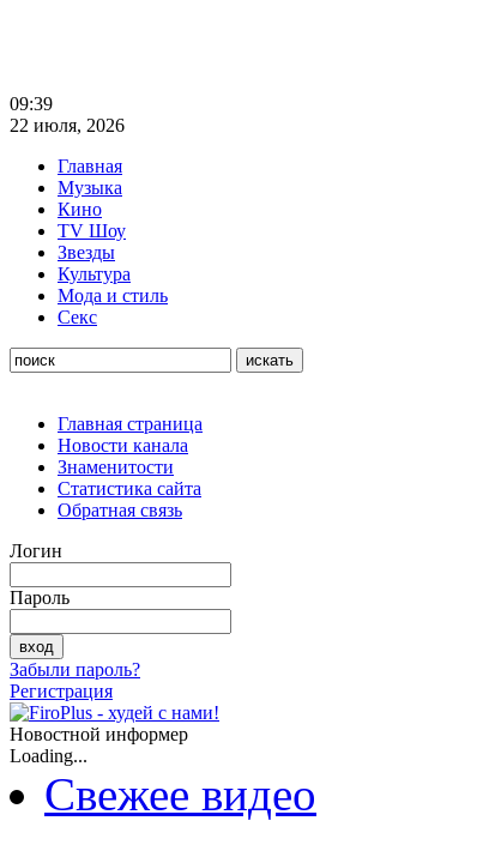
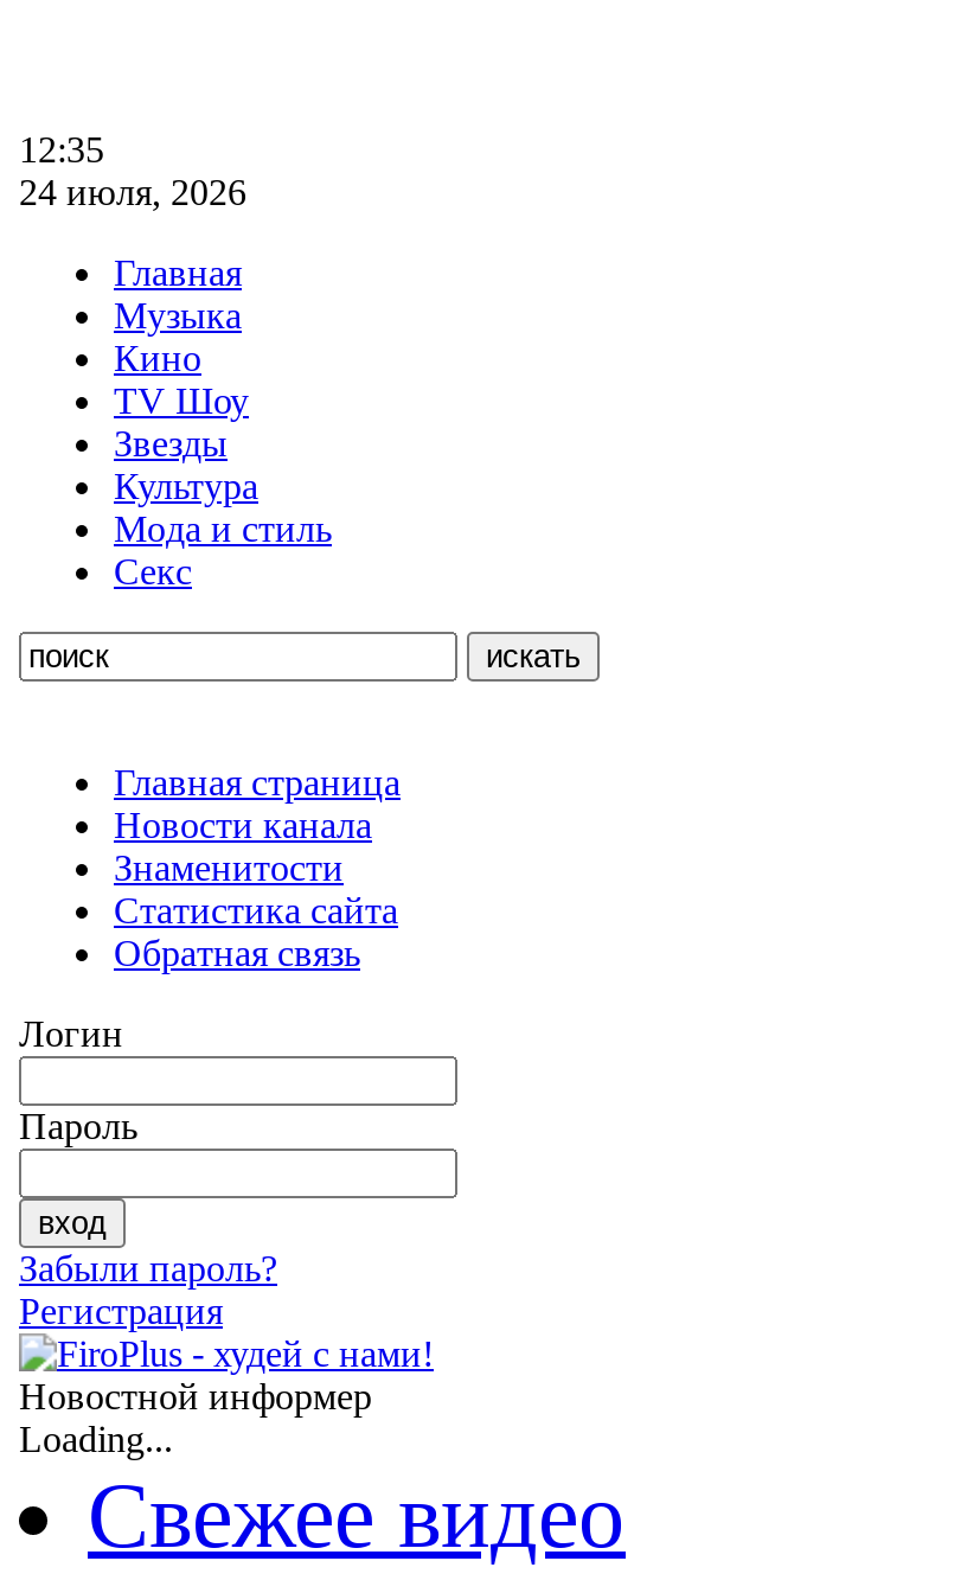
- 09:39
+ 12:35

- 22 июля, 2026
+ 24 июля, 2026
